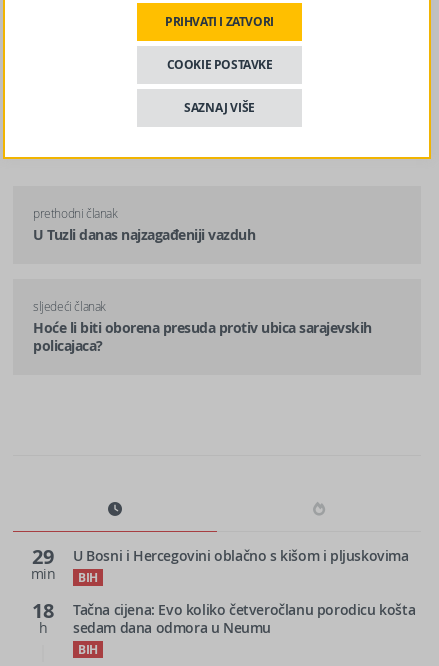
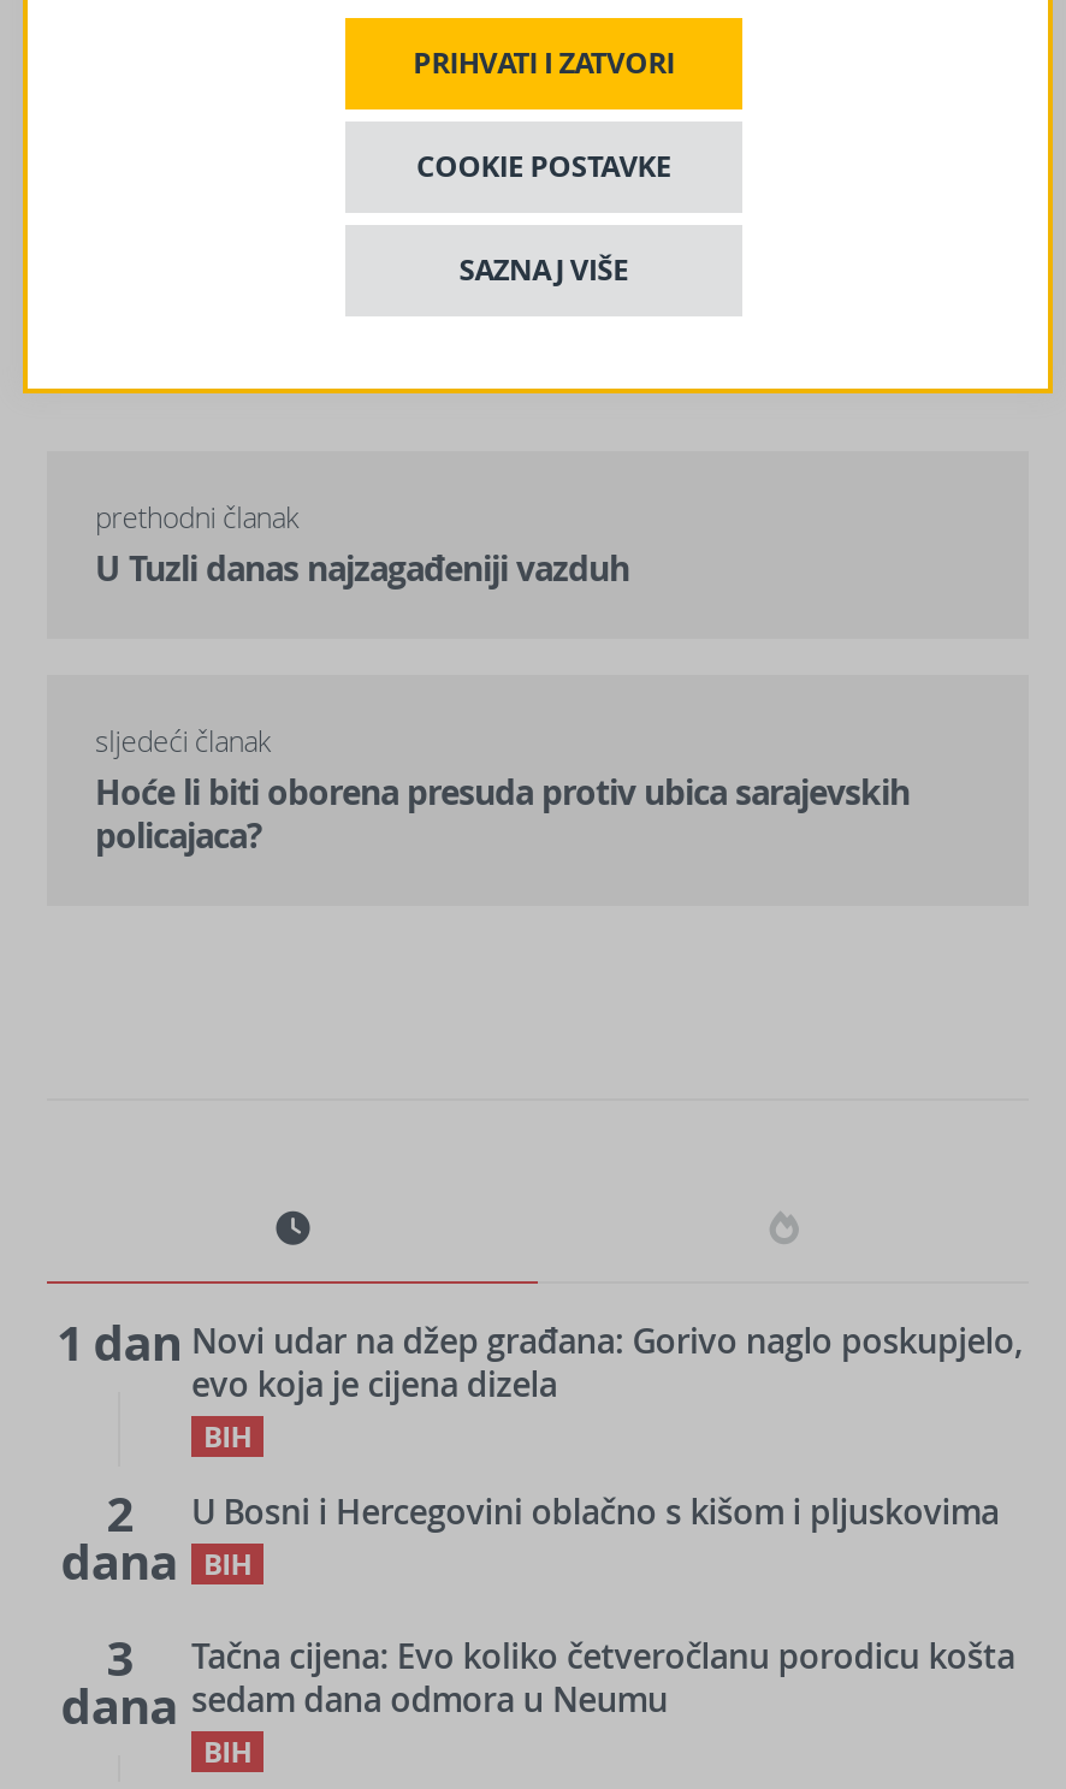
- 29
- min
+ 1 dan Novi udar na džep građana: Gorivo naglo poskupjelo,
+ evo koja je cijena dizela
+ BIH
+ 2
+ dana

- 18
- h
+ 3
+ dana
